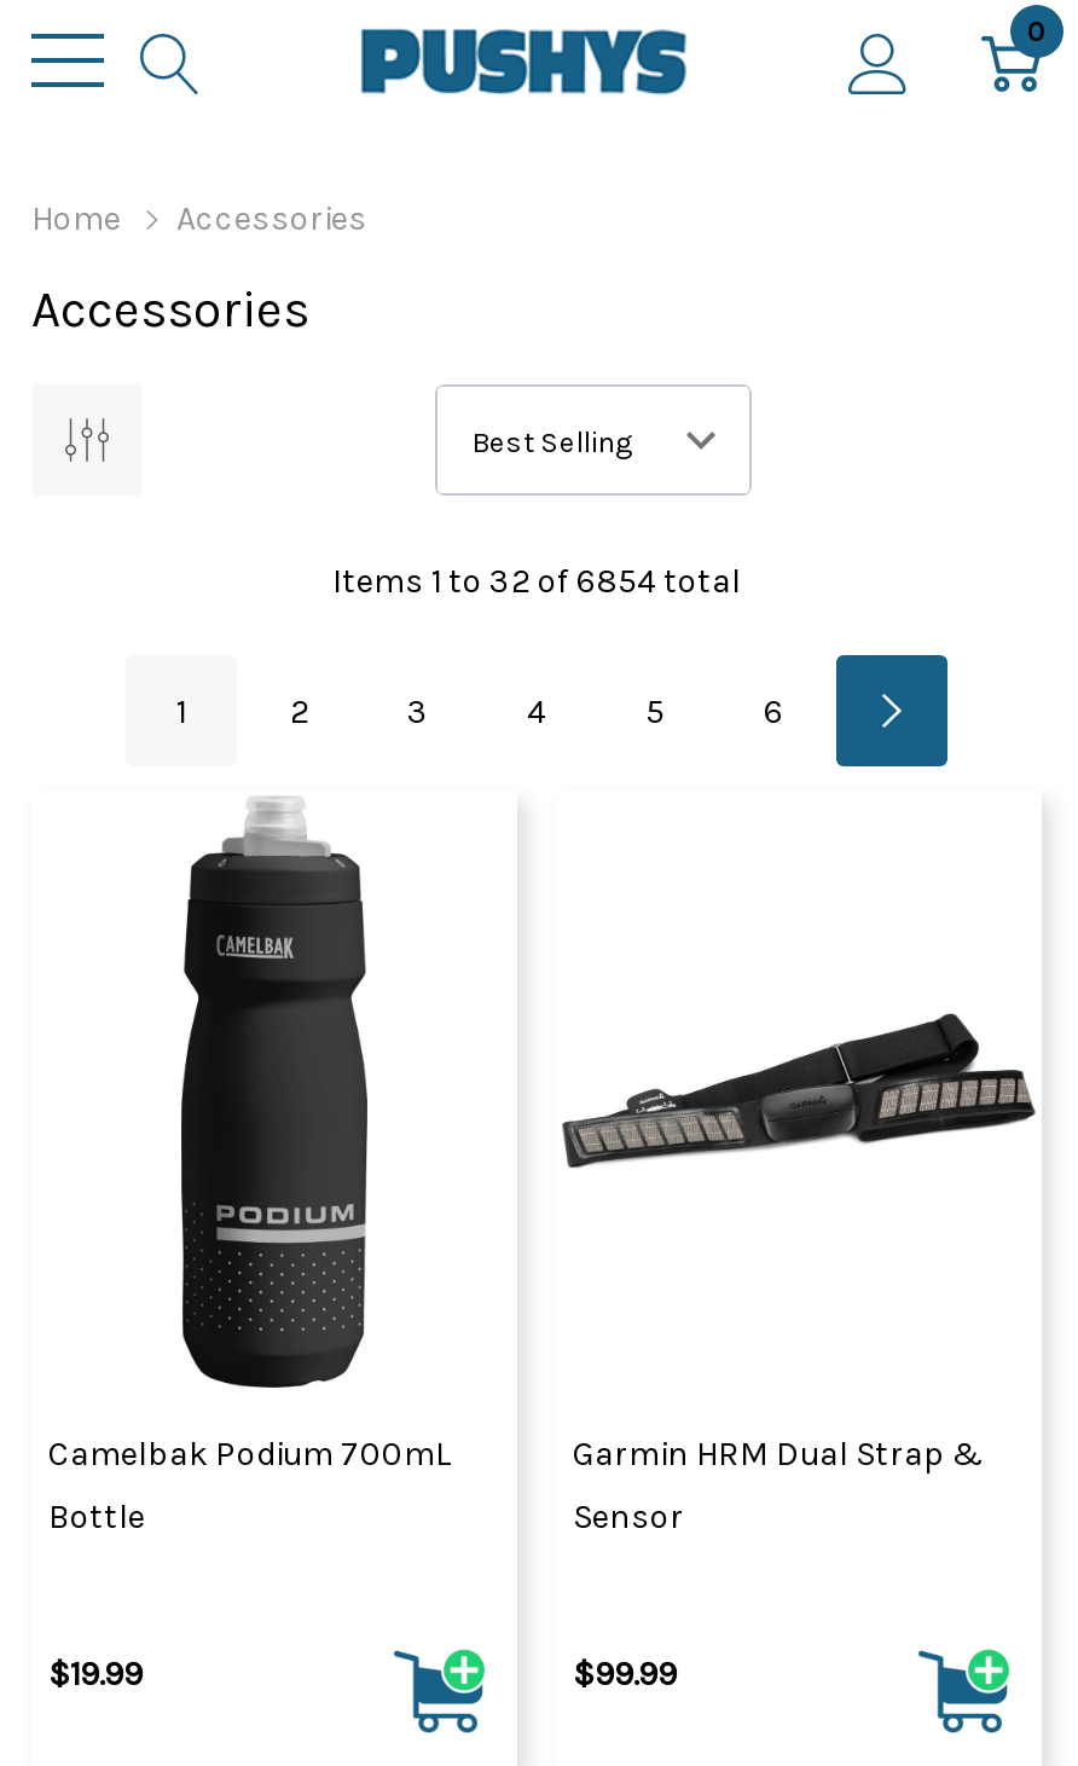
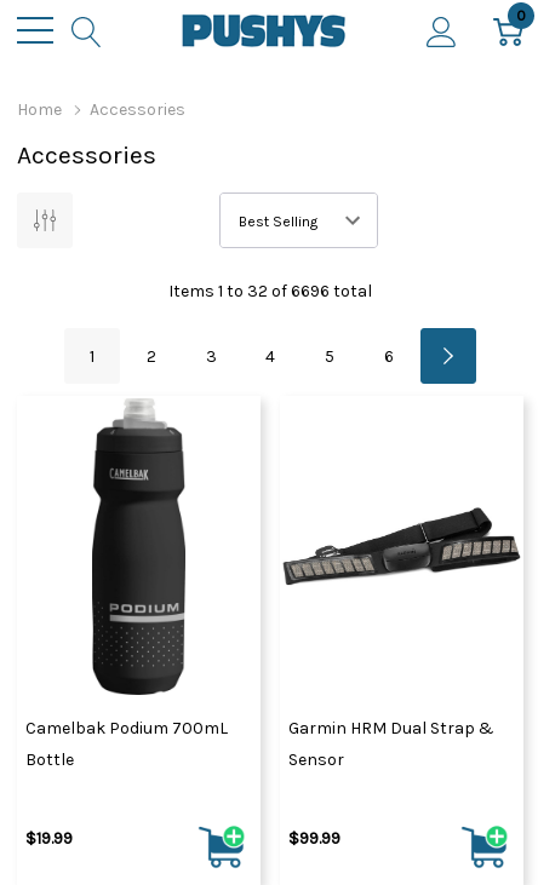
- Items 1 to 32 of 6854 total
+ Items 1 to 32 of 6696 total
